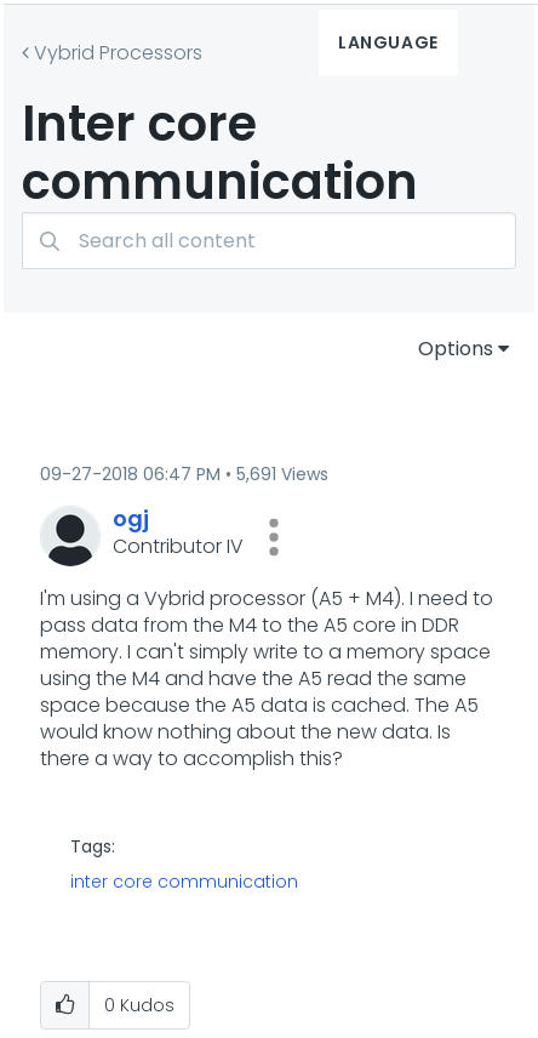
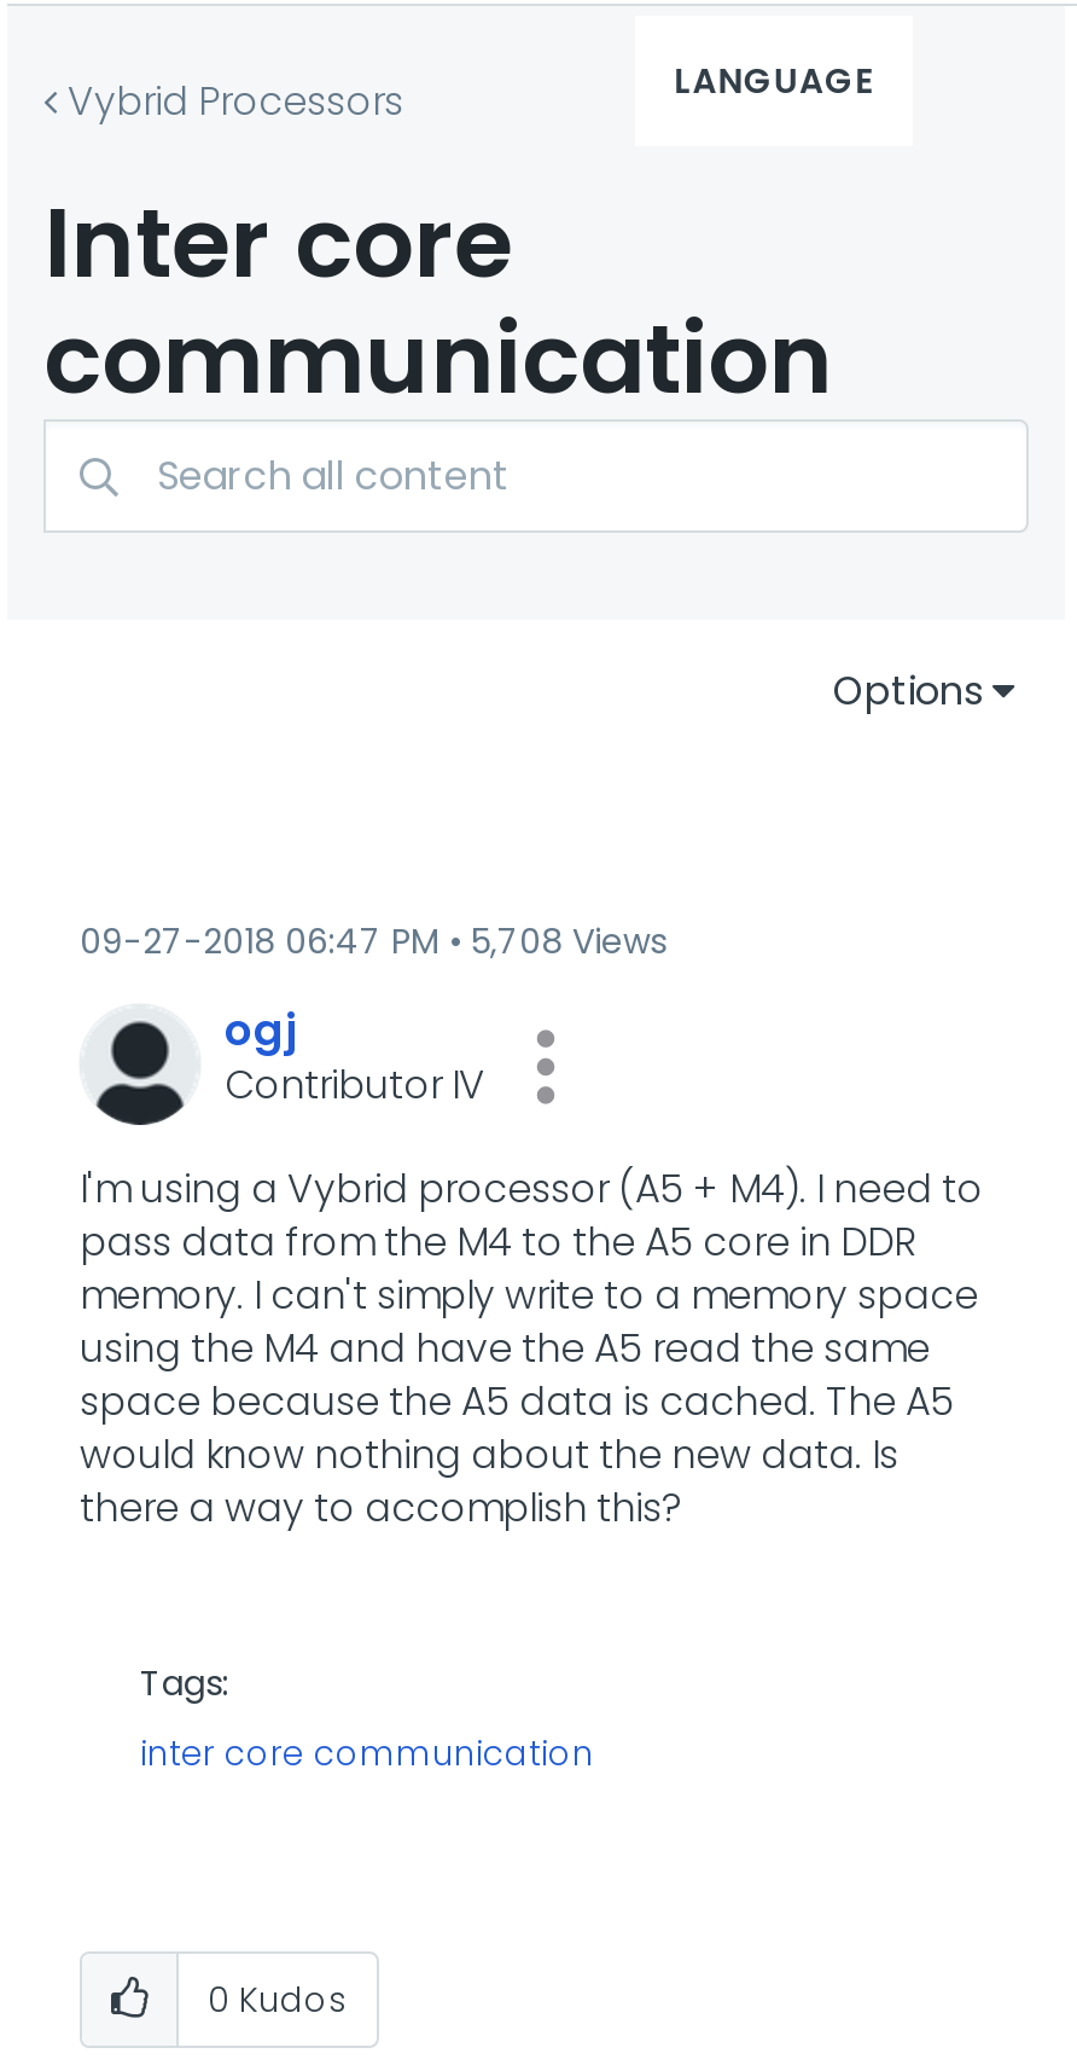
- 09-27-2018 06:47 PM 5,691 Views
+ 09-27-2018 06:47 PM 5,708 Views
